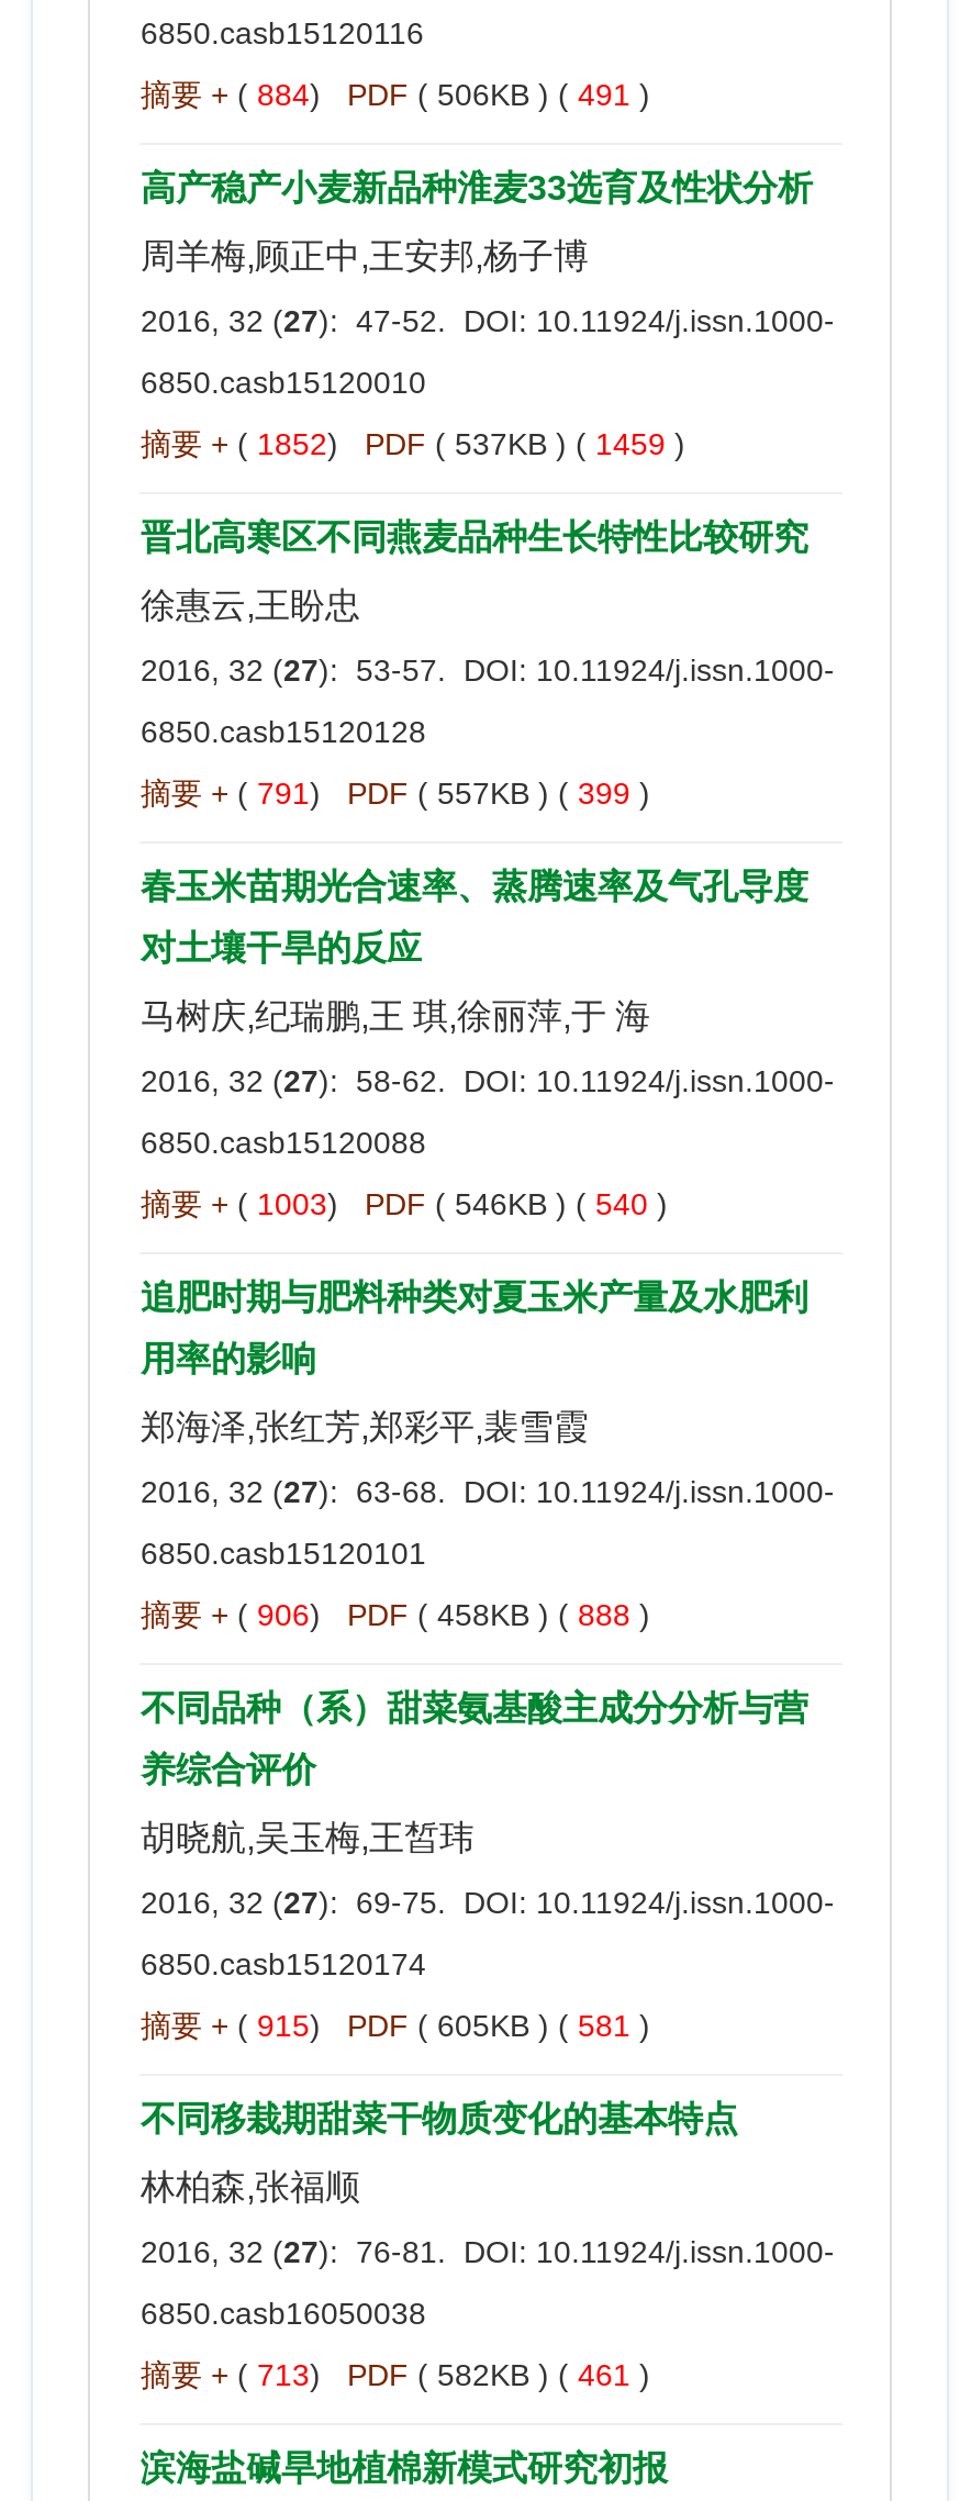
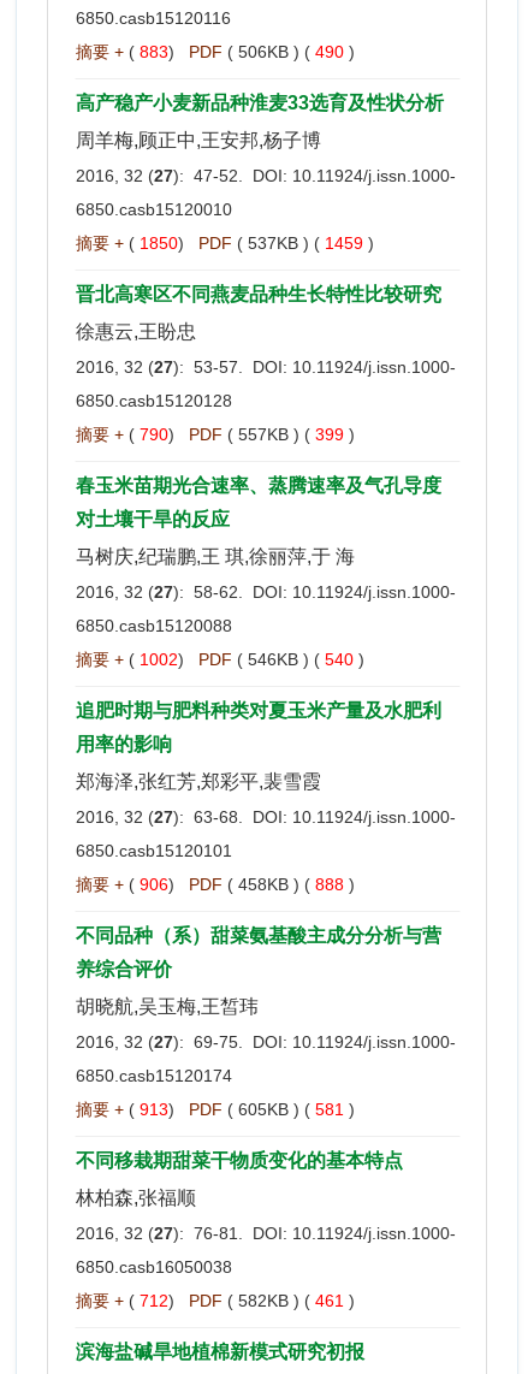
- 摘要 + (884) PDF ( 506KB ) (491)
+ 摘要 + (883) PDF ( 506KB ) (490)

- 摘要 + (1852) PDF ( 537KB ) (1459)
+ 摘要 + (1850) PDF ( 537KB ) (1459)

- 摘要 + (791) PDF ( 557KB ) (399)
+ 摘要 + (790) PDF ( 557KB ) (399)

- 摘要 + (1003) PDF ( 546KB ) (540)
+ 摘要 + (1002) PDF ( 546KB ) (540)

- 摘要 + (915) PDF ( 605KB ) (581)
+ 摘要 + (913) PDF ( 605KB ) (581)

- 摘要 + (713) PDF ( 582KB ) (461)
+ 摘要 + (712) PDF ( 582KB ) (461)
